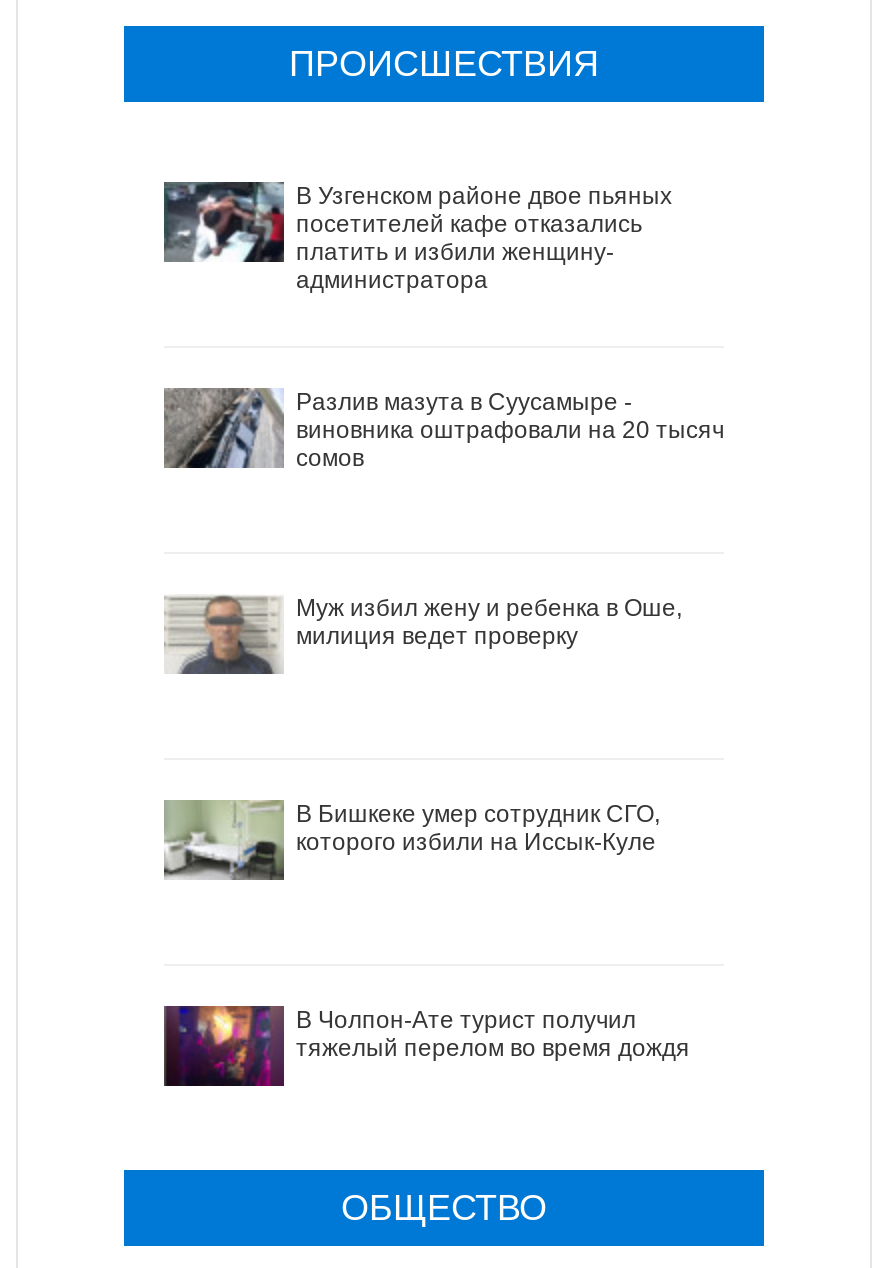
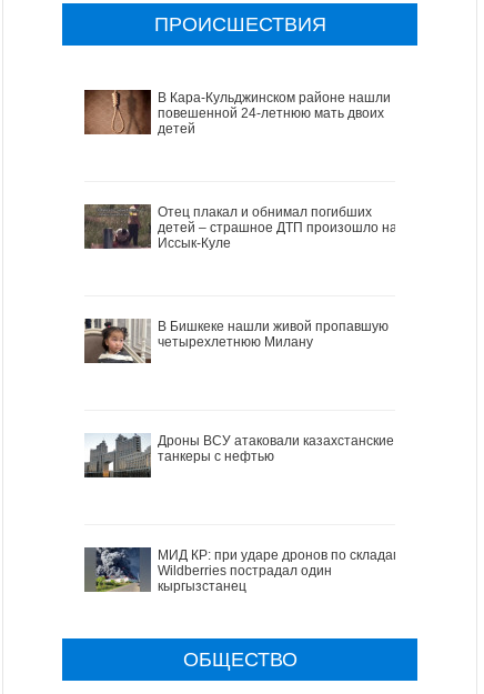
- [image]
- В Узгенском районе двое пьяных
- посетителей кафе отказались
- платить и избили женщину-
- администратора
+ [image]
+ В Кара-Кульджинском районе нашли
+ повешенной 24-летнюю мать двоих
+ детей

- [image]
- Разлив мазута в Суусамыре -
- виновника оштрафовали на 20 тысяч
- сомов
+ [image]
+ Отец плакал и обнимал погибших
+ детей – страшное ДТП произошло на
+ Иссык-Куле

- [image]
- Муж избил жену и ребенка в Оше,
- милиция ведет проверку
+ [image]
+ В Бишкеке нашли живой пропавшую
+ четырехлетнюю Милану

- [image]
- В Бишкеке умер сотрудник СГО,
- которого избили на Иссык-Куле
+ [image]
+ Дроны ВСУ атаковали казахстанские
+ танкеры с нефтью

- [image]
- В Чолпон-Ате турист получил
- тяжелый перелом во время дождя
+ [image]
+ МИД КР: при ударе дронов по складам
+ Wildberries пострадал один
+ кыргызстанец
